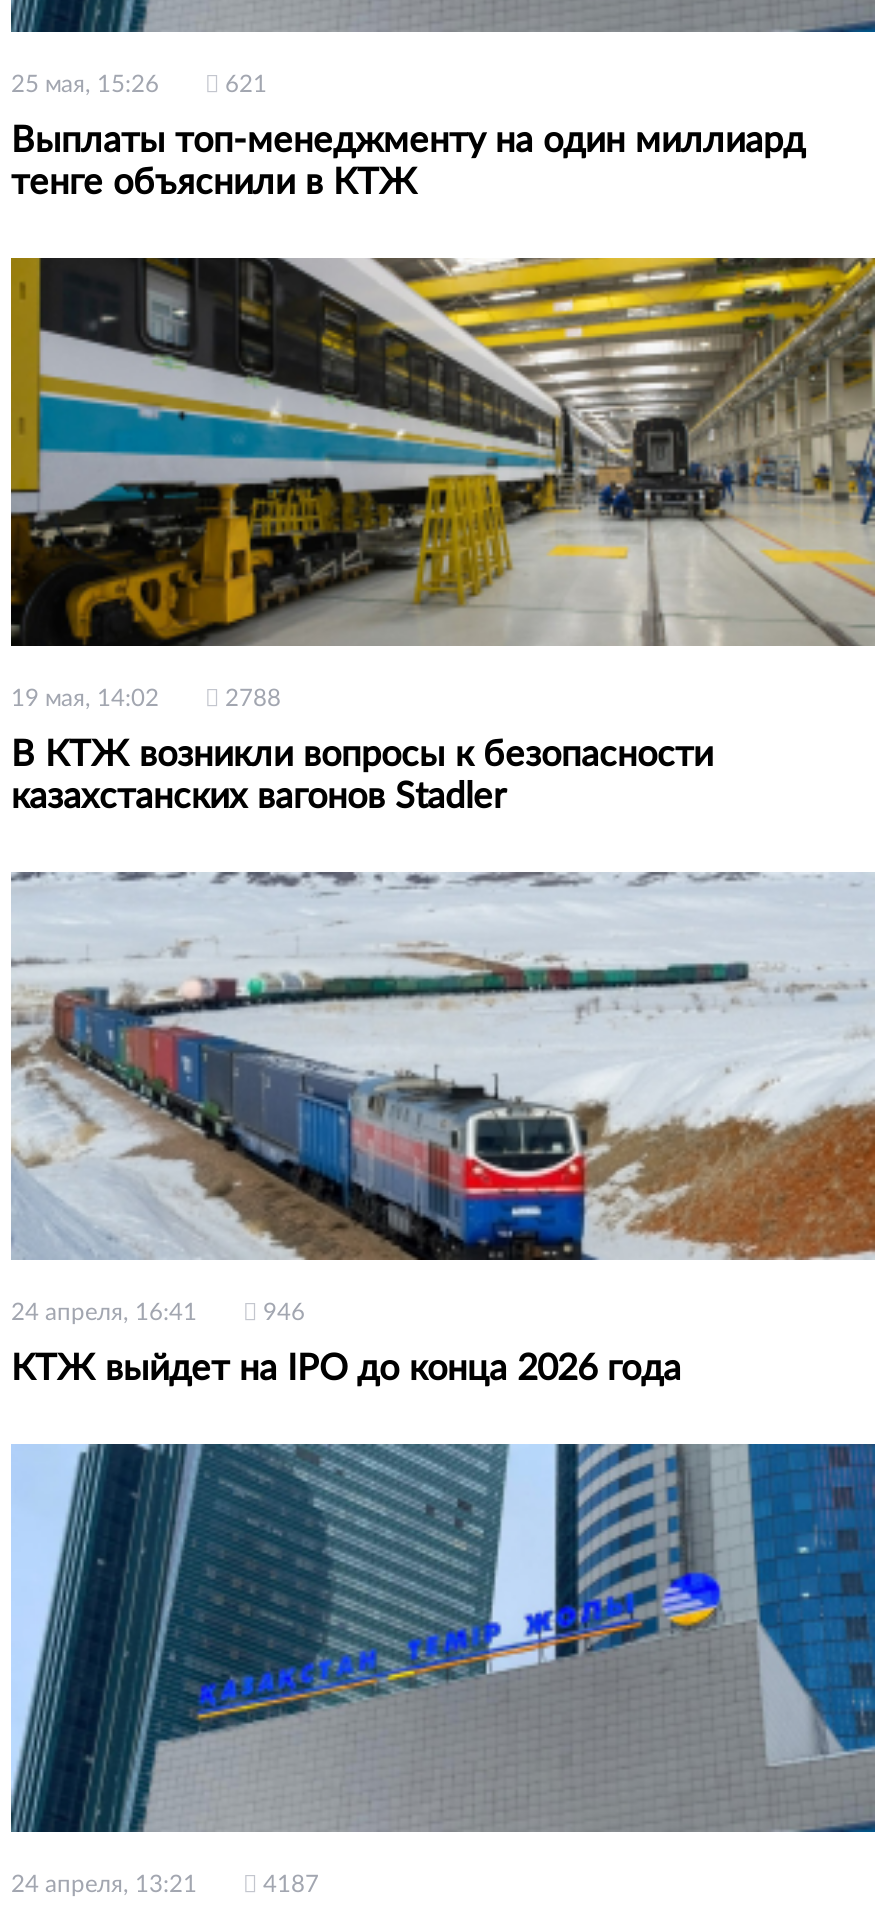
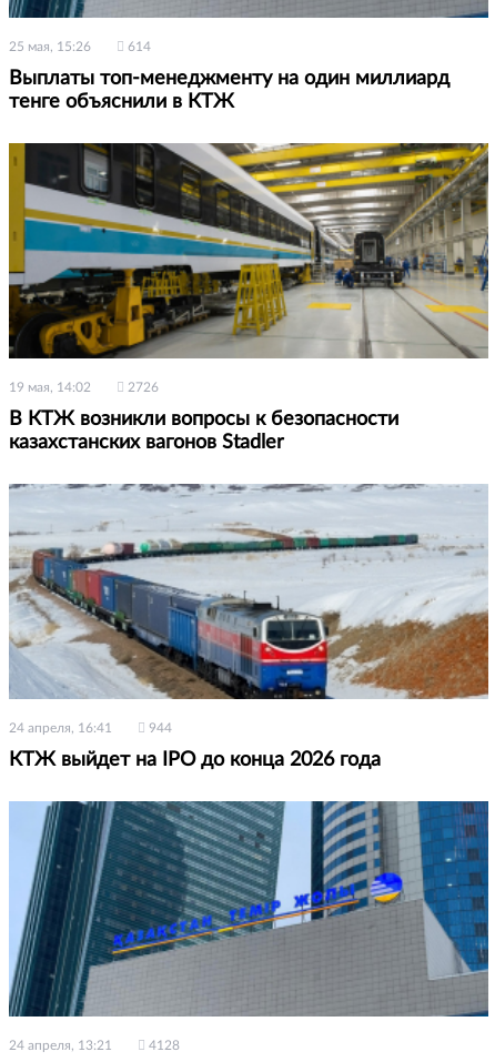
- 621
+ 614

- 2788
+ 2726

- 946
+ 944

- 4187
+ 4128
